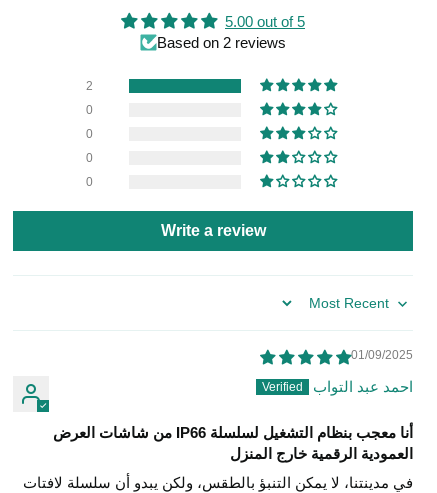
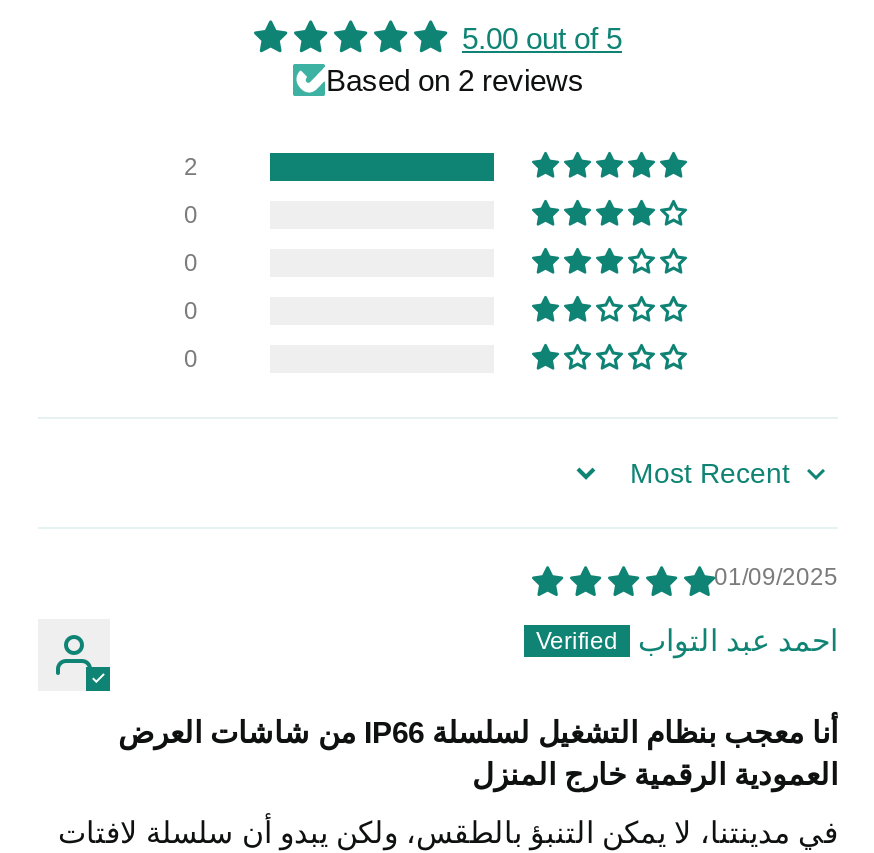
- Write a review
